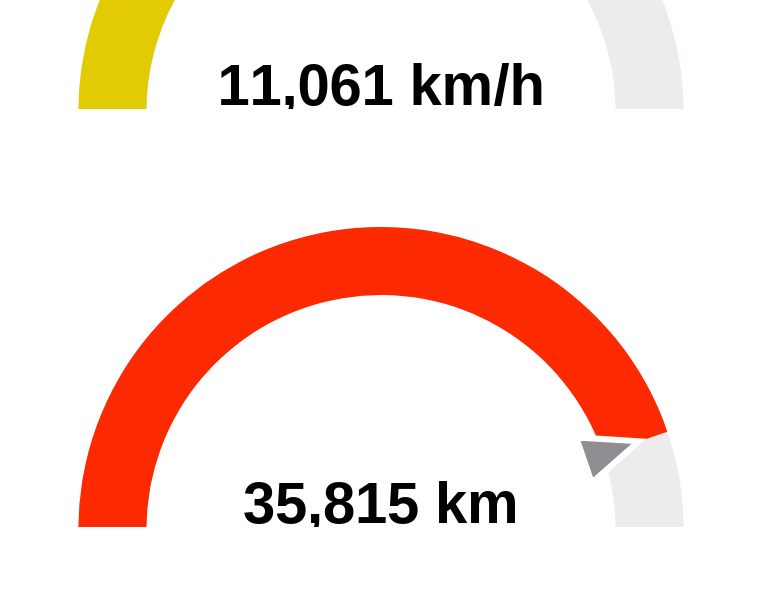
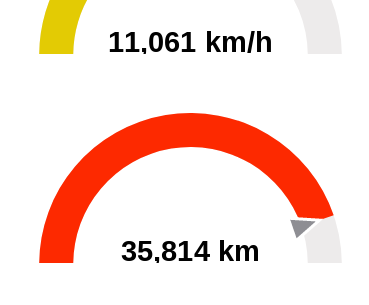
- 35,815 km
+ 35,814 km
